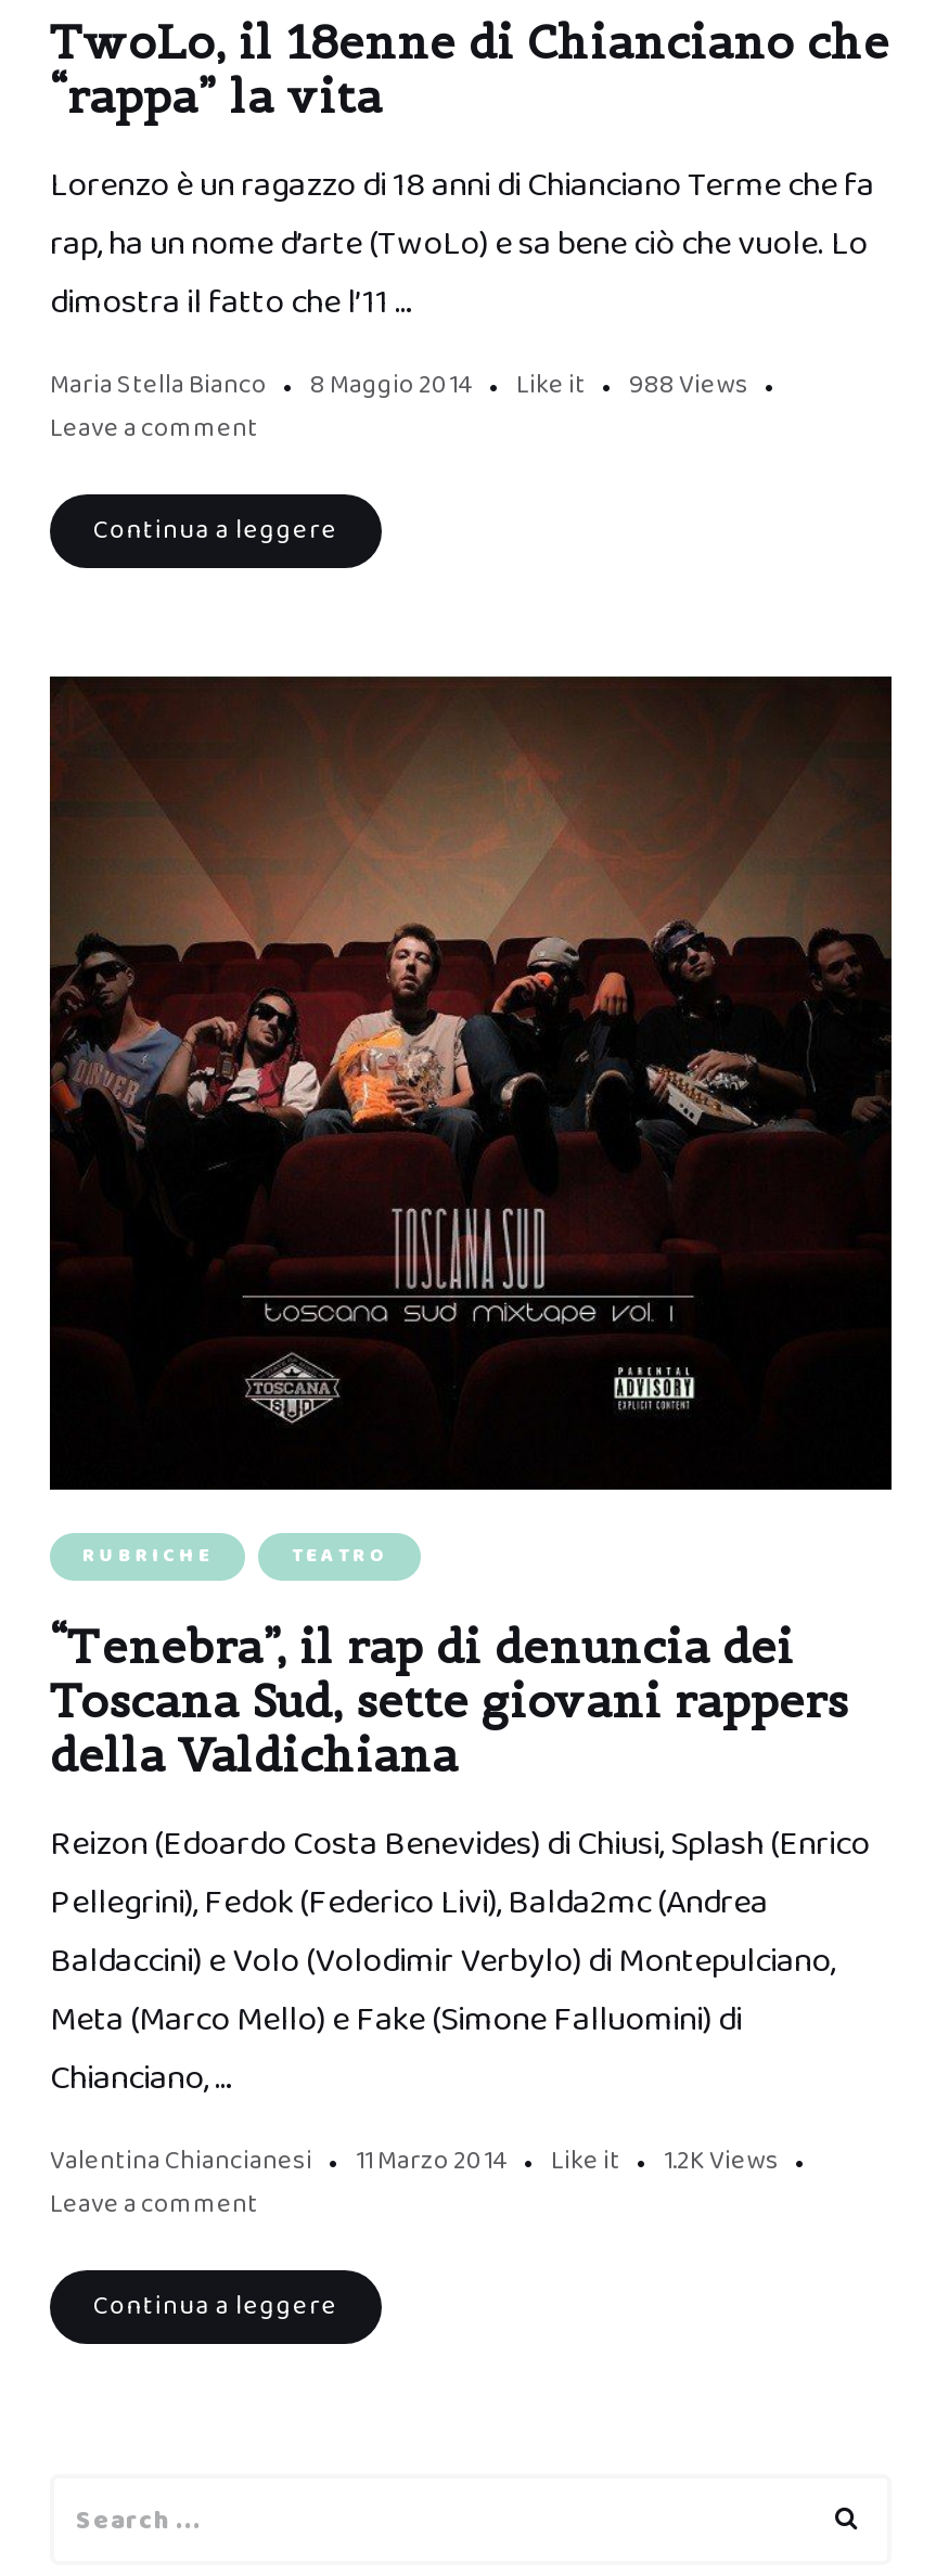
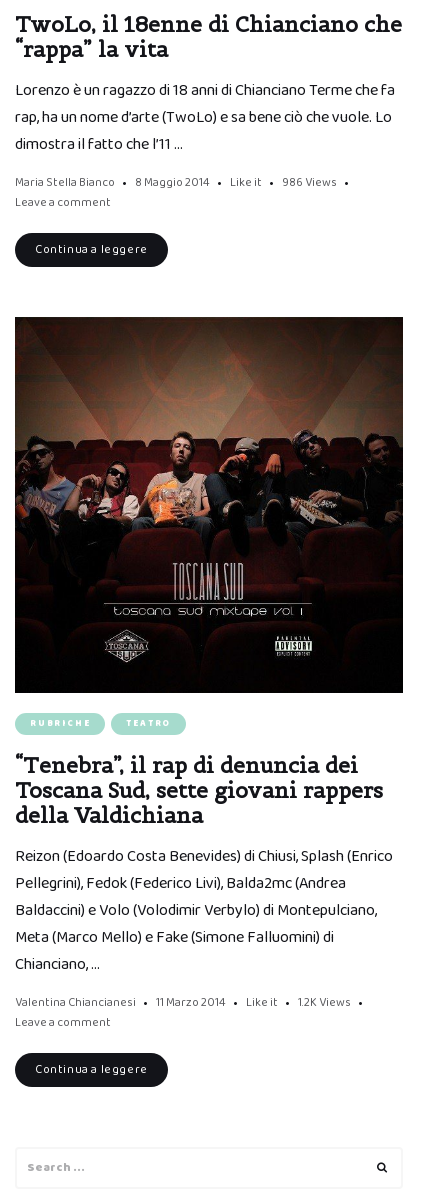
- Maria Stella Bianco 8 Maggio 2014 Like it 988 Views
+ Maria Stella Bianco 8 Maggio 2014 Like it 986 Views
